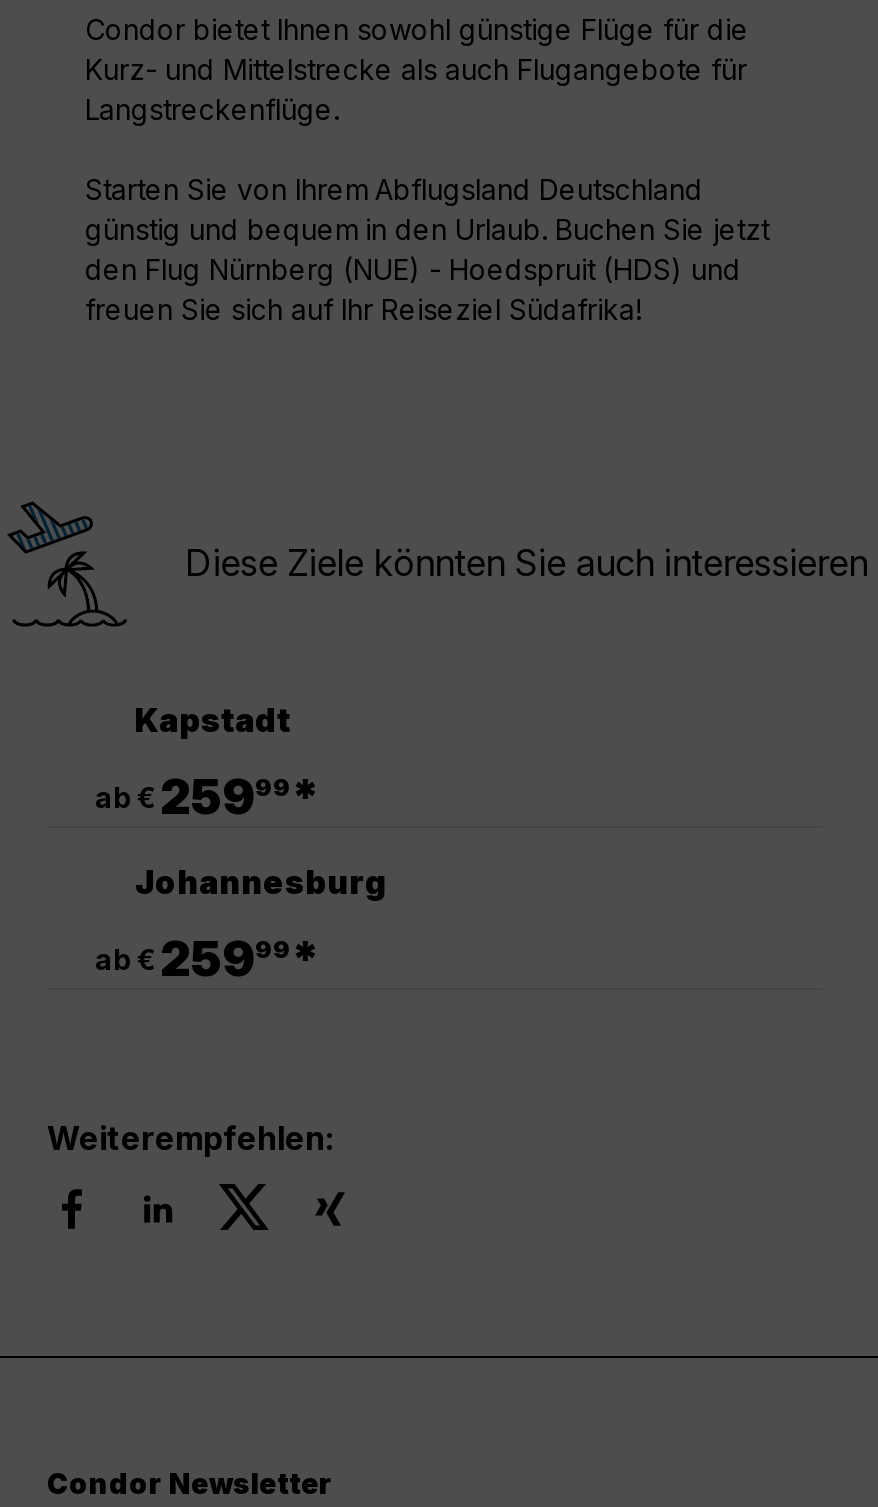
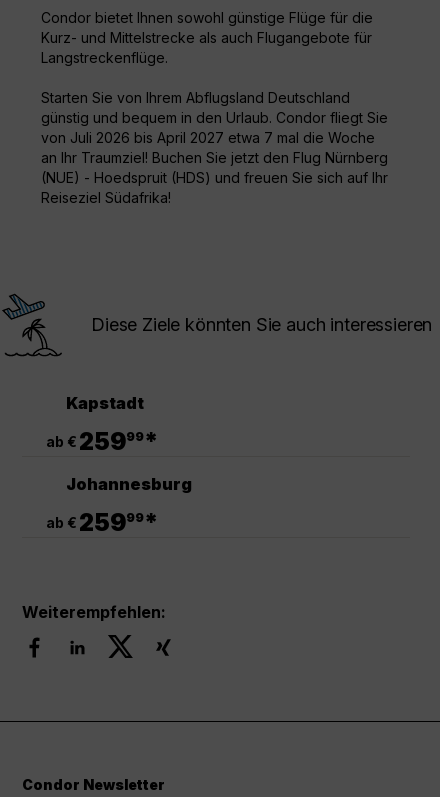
- günstig und bequem in den Urlaub. Buchen Sie jetzt
- den Flug Nürnberg (NUE) - Hoedspruit (HDS) und
- freuen Sie sich auf Ihr Reiseziel Südafrika!
+ günstig und bequem in den Urlaub. Condor fliegt Sie
+ von Juli 2026 bis April 2027 etwa 7 mal die Woche
+ an Ihr Traumziel! Buchen Sie jetzt den Flug Nürnberg
+ (NUE) - Hoedspruit (HDS) und freuen Sie sich auf Ihr
+ Reiseziel Südafrika!
